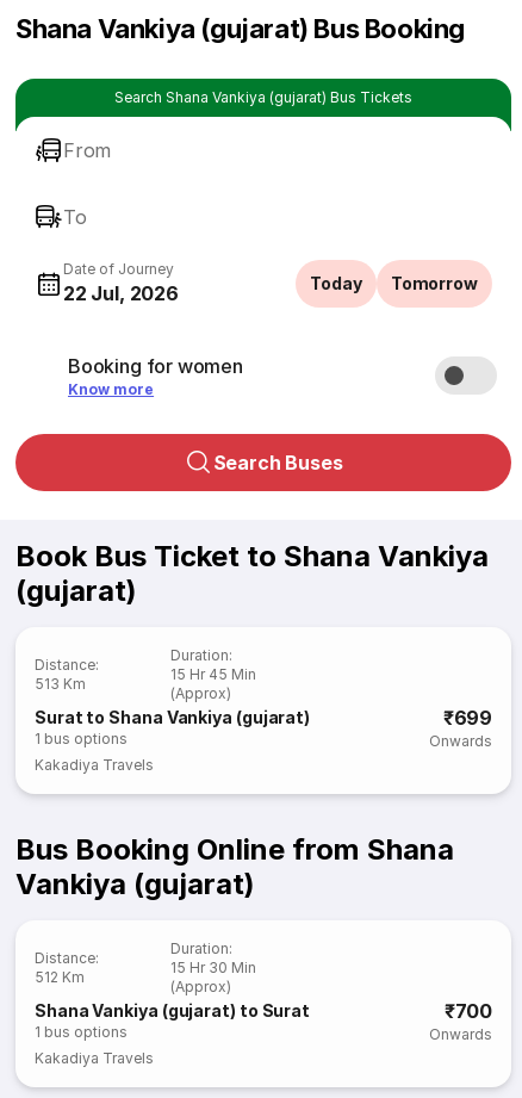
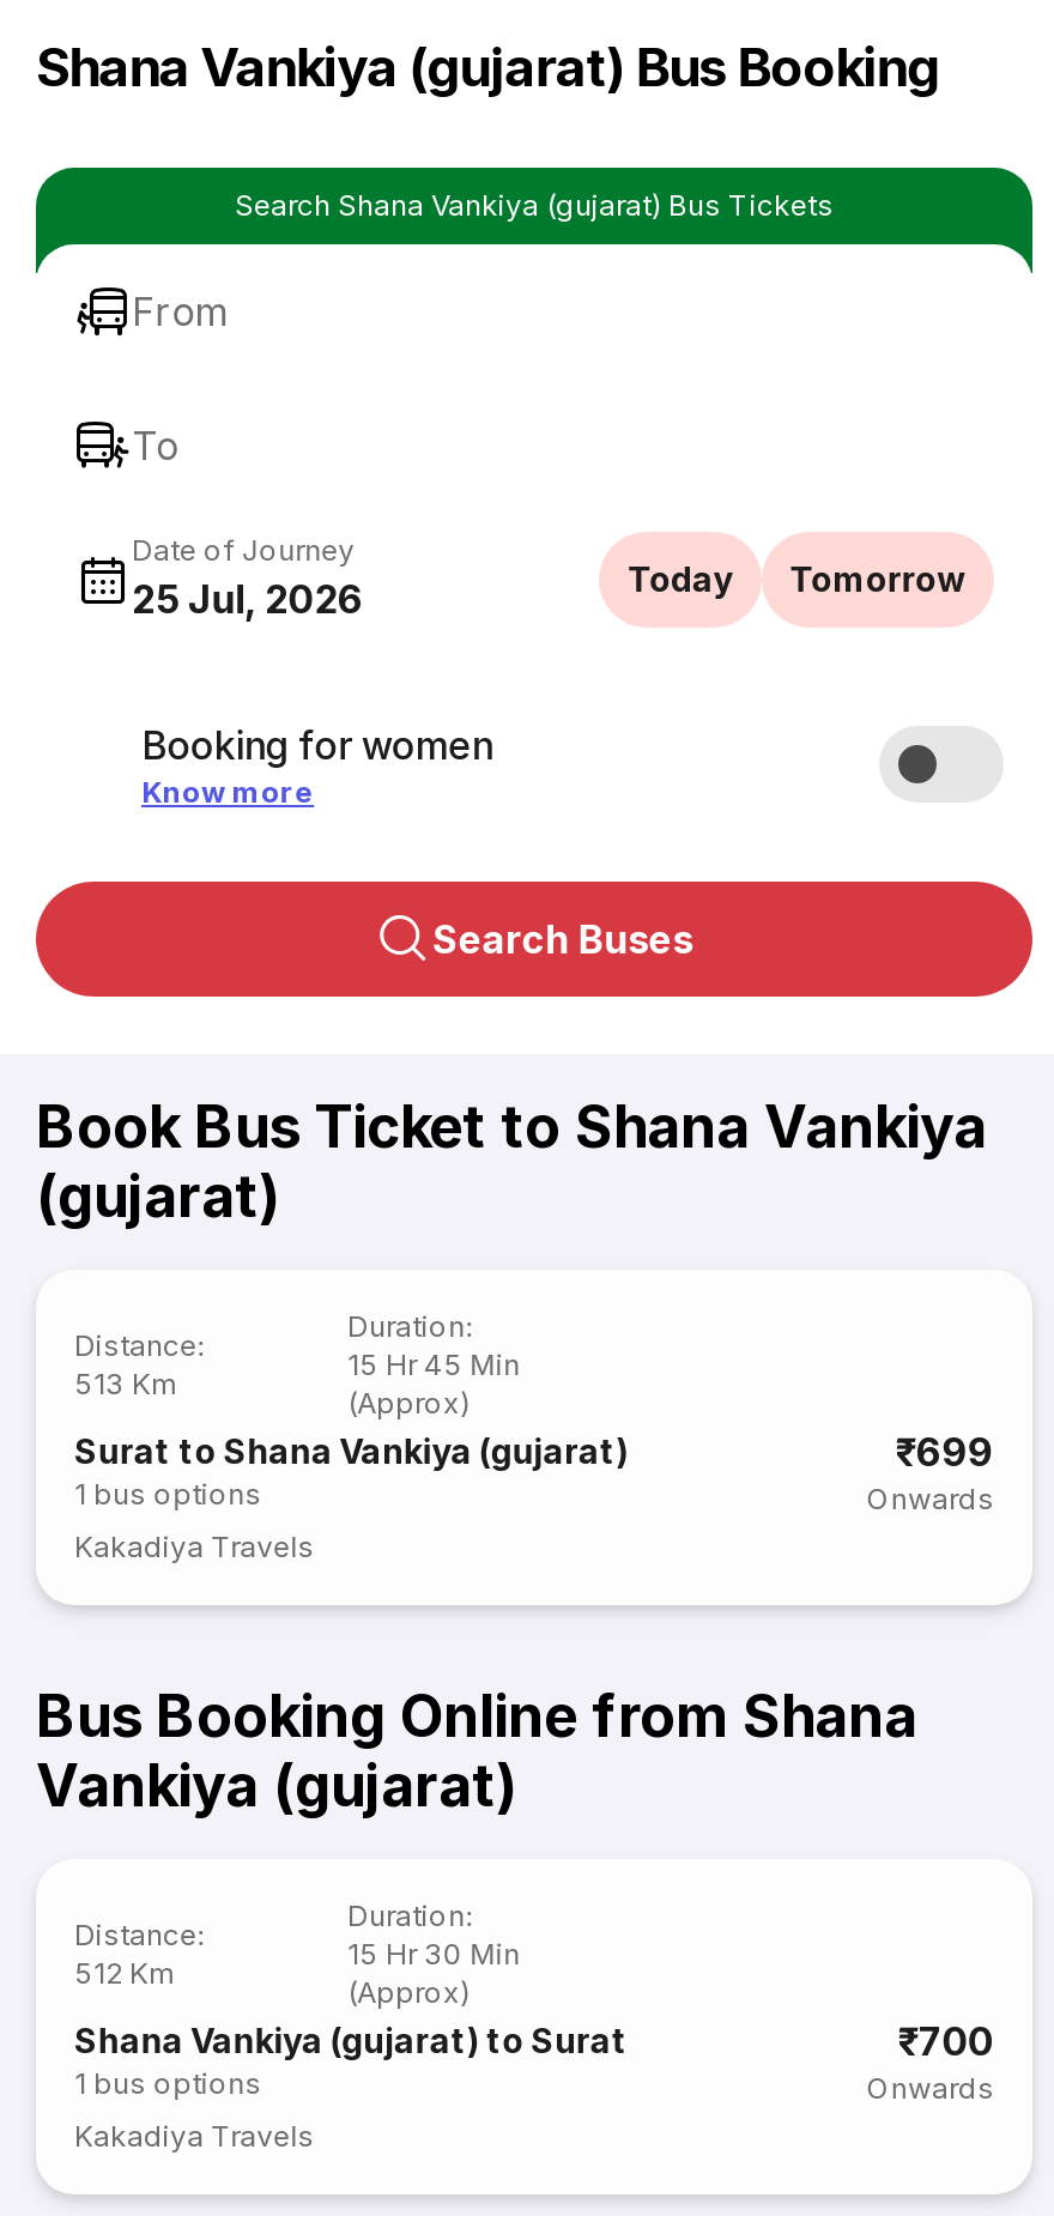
- 22 Jul, 2026
+ 25 Jul, 2026
